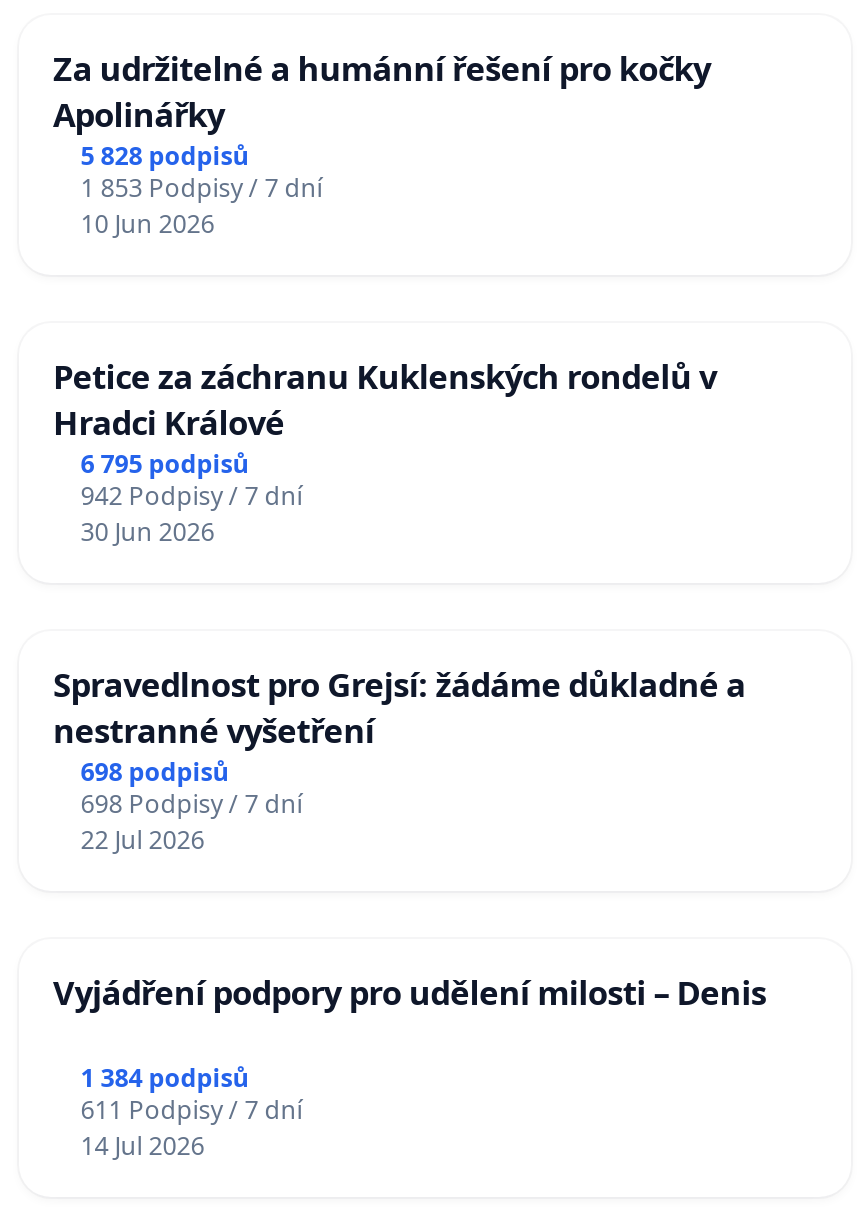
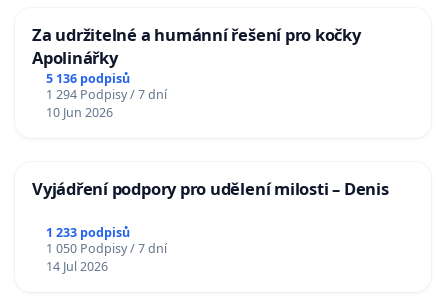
- 5 828 podpisů
+ 5 136 podpisů

- 1 853 Podpisy / 7 dní
+ 1 294 Podpisy / 7 dní

- Petice za záchranu Kuklenských rondelů v
- Hradci Králové
- 6 795 podpisů
- 942 Podpisy / 7 dní
- 30 Jun 2026
- Spravedlnost pro Grejsí: žádáme důkladné a
- nestranné vyšetření
- 698 podpisů
- 698 Podpisy / 7 dní
- 22 Jul 2026

- 1 384 podpisů
+ 1 233 podpisů

- 611 Podpisy / 7 dní
+ 1 050 Podpisy / 7 dní
